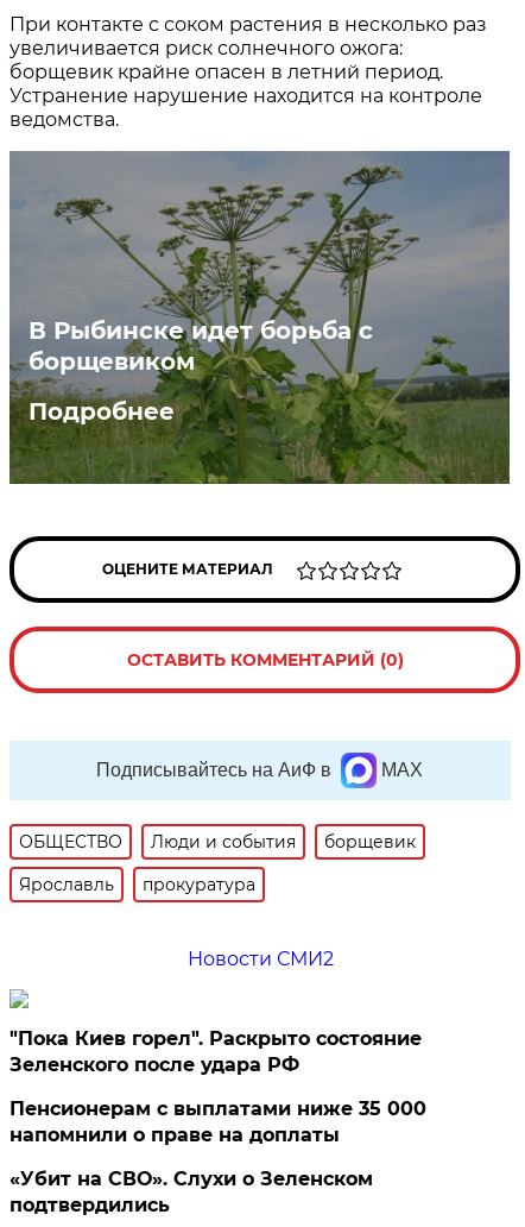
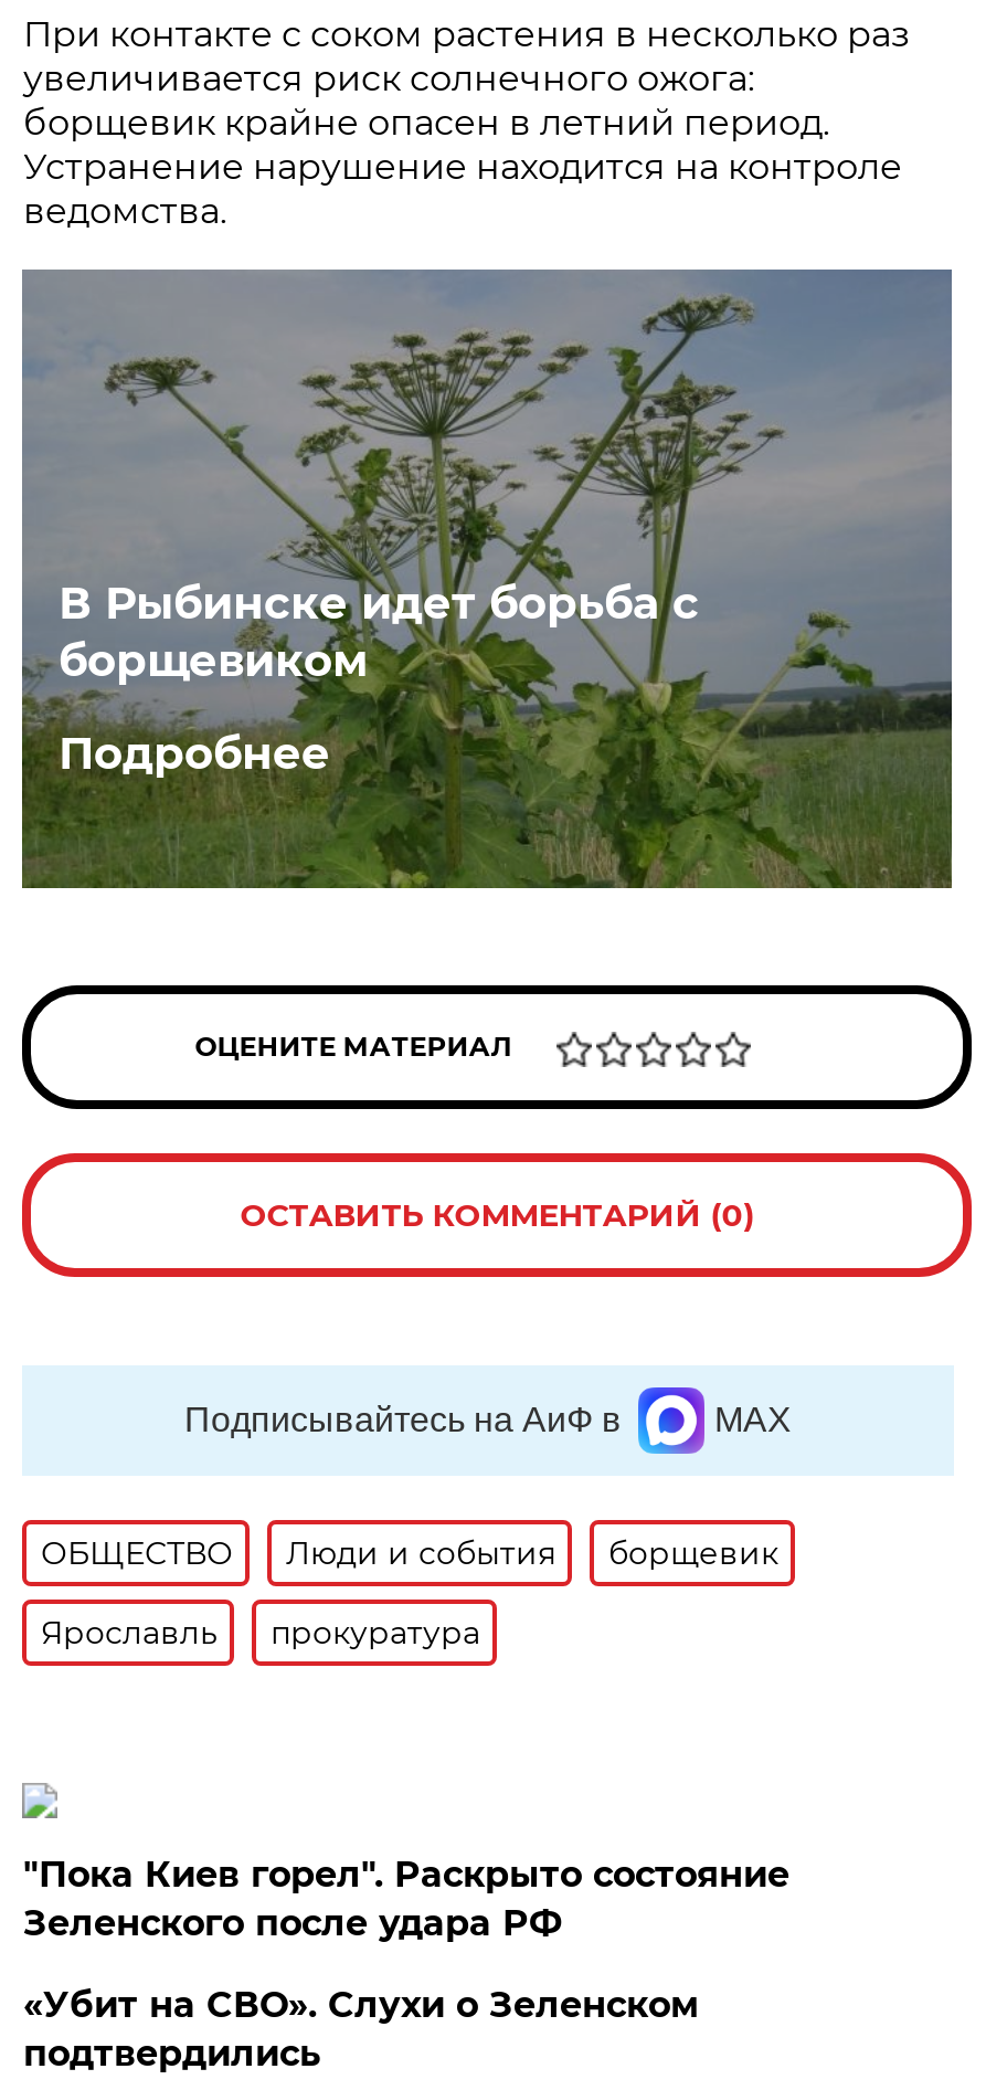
- Новости СМИ2

- Пенсионерам с выплатами ниже 35 000
- напомнили о праве на доплаты
